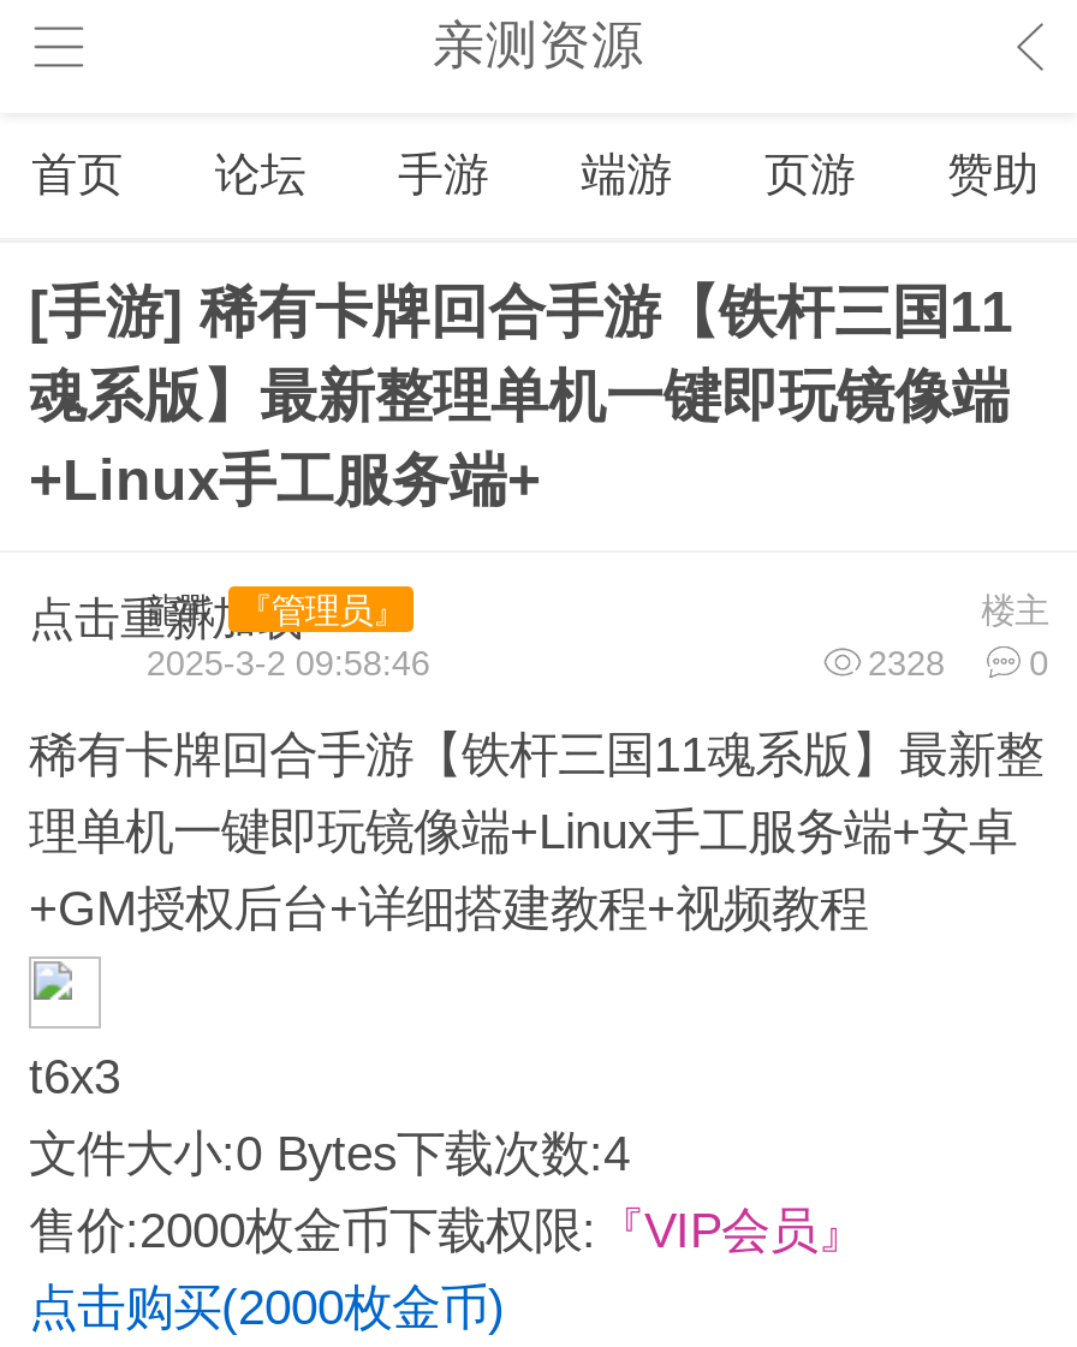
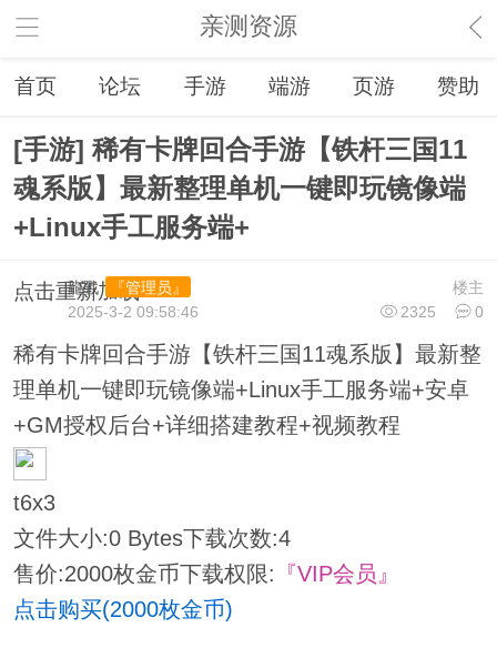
- 2328 0
+ 2325 0
